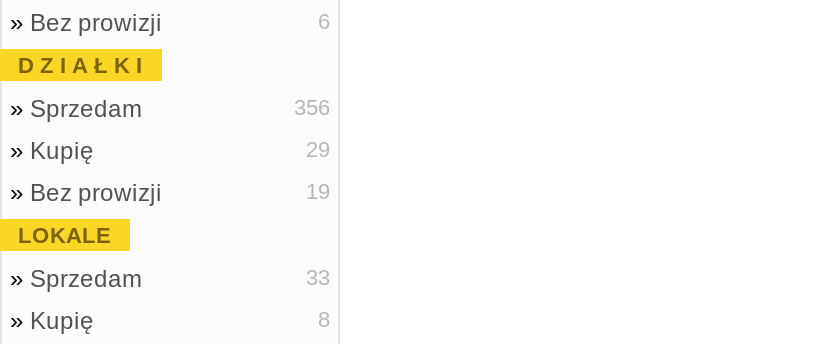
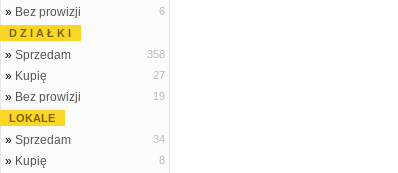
- 356
+ 358

- 29
+ 27

- 33
+ 34
